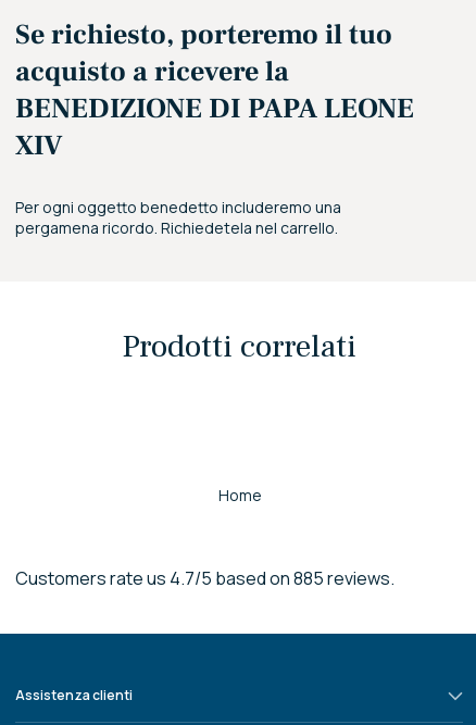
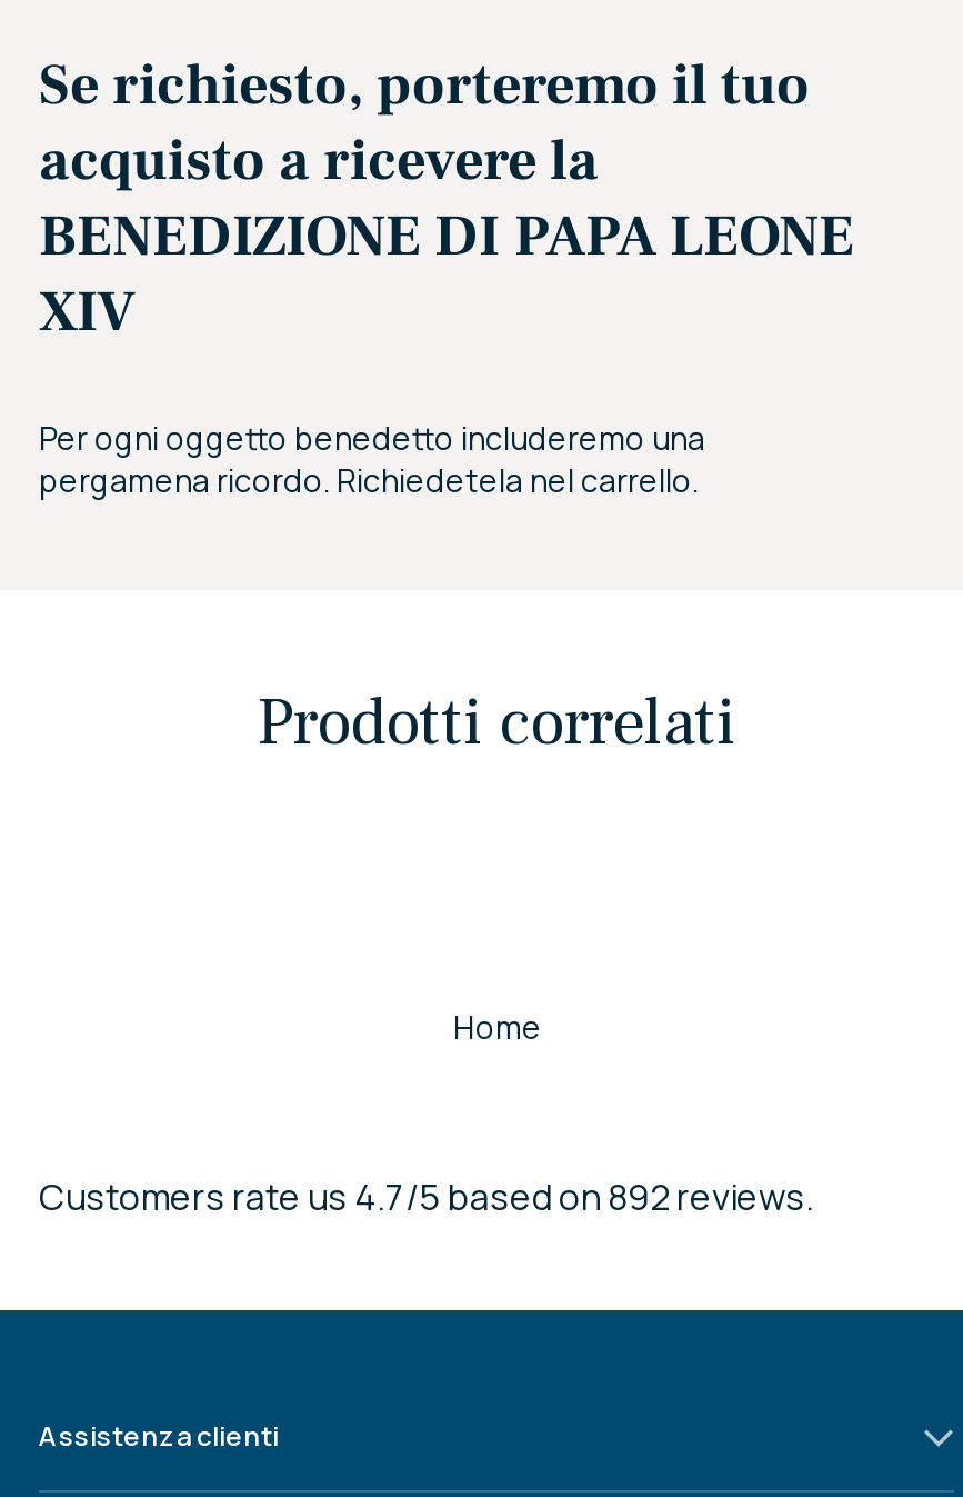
- Customers rate us 4.7/5 based on 885 reviews.
+ Customers rate us 4.7/5 based on 892 reviews.
